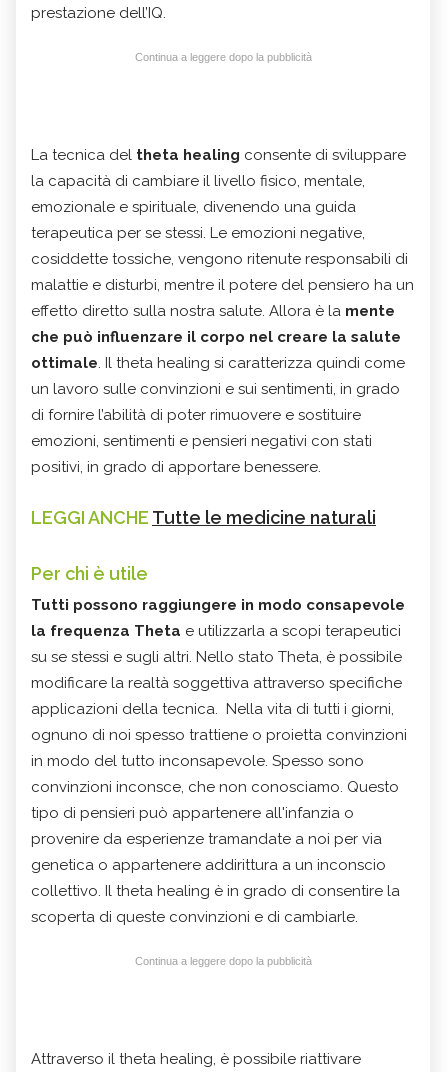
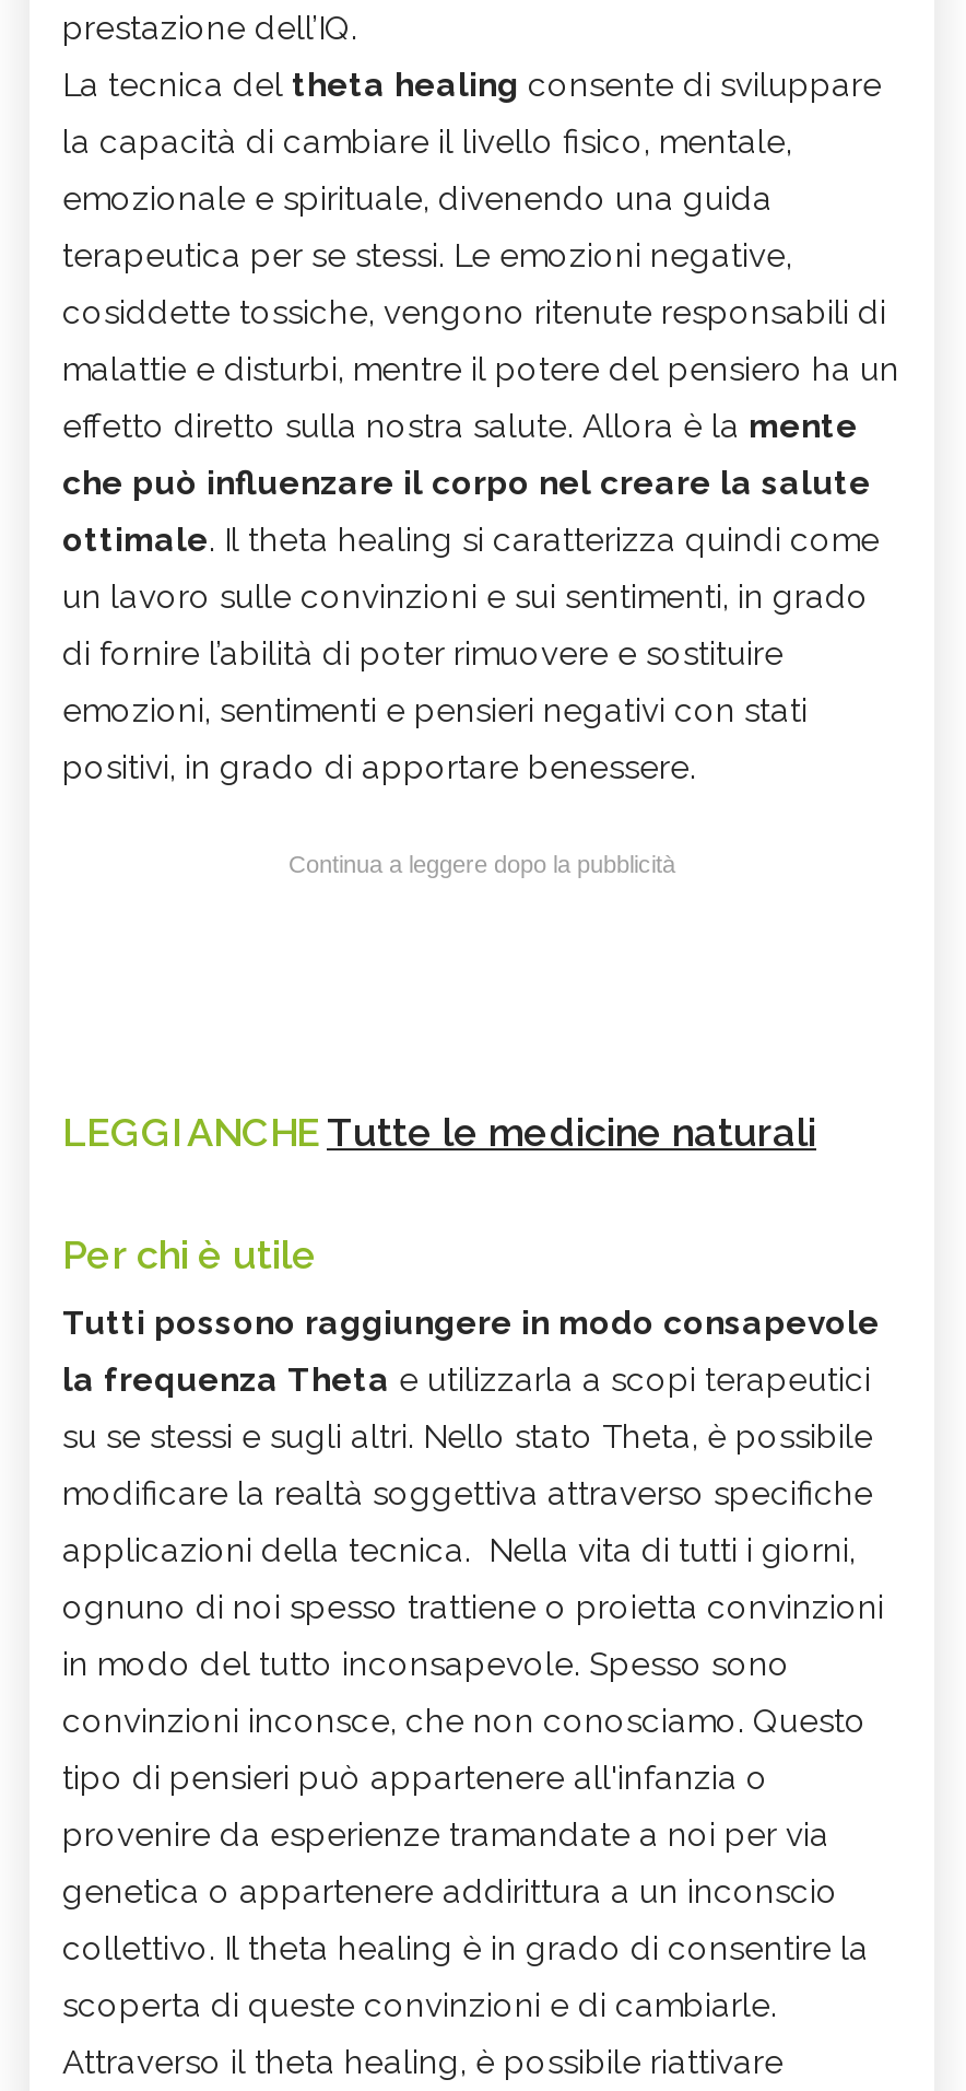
- Continua a leggere dopo la pubblicità

+ Continua a leggere dopo la pubblicità

- Continua a leggere dopo la pubblicità
